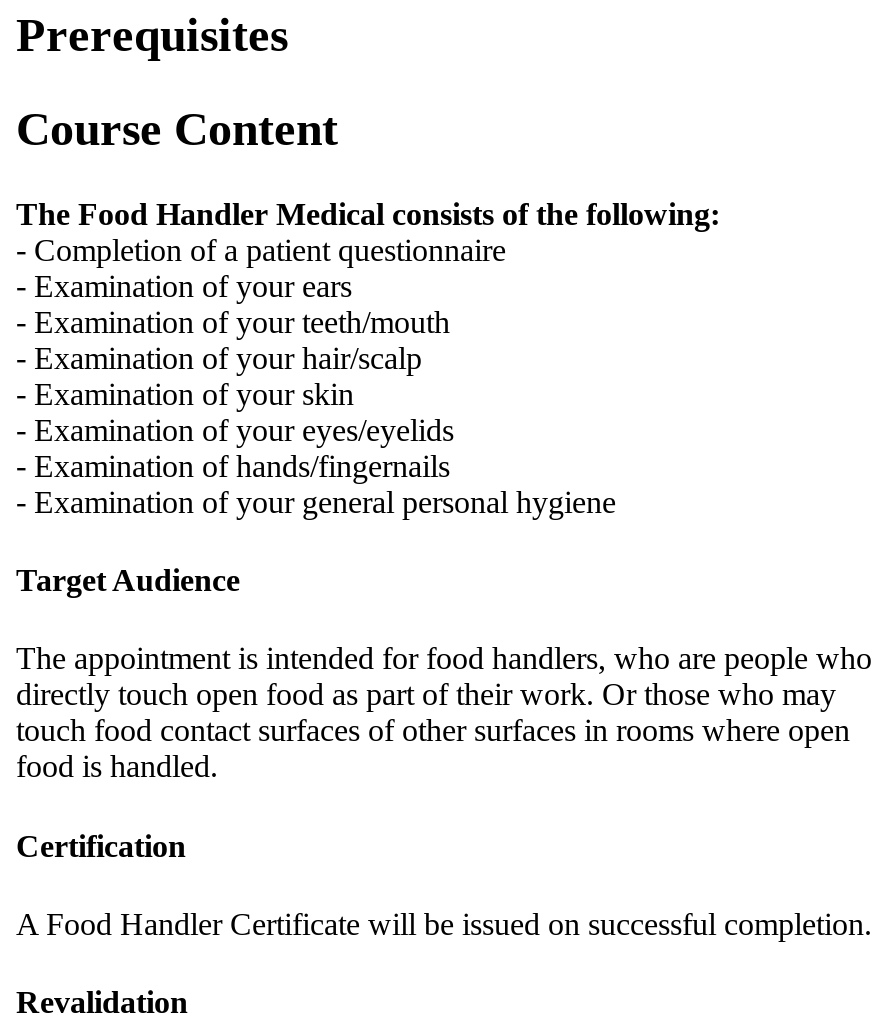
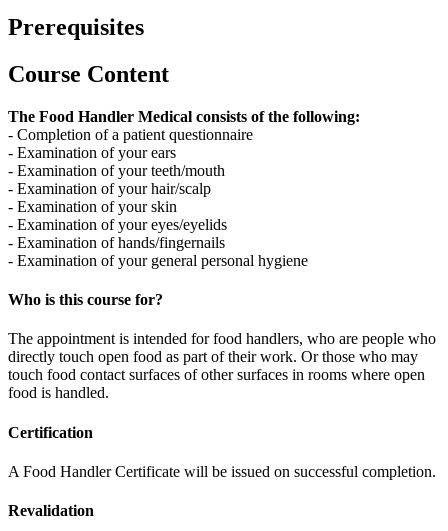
- Target Audience
+ Who is this course for?
